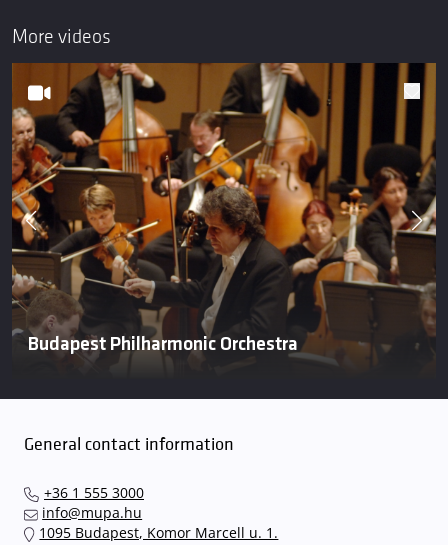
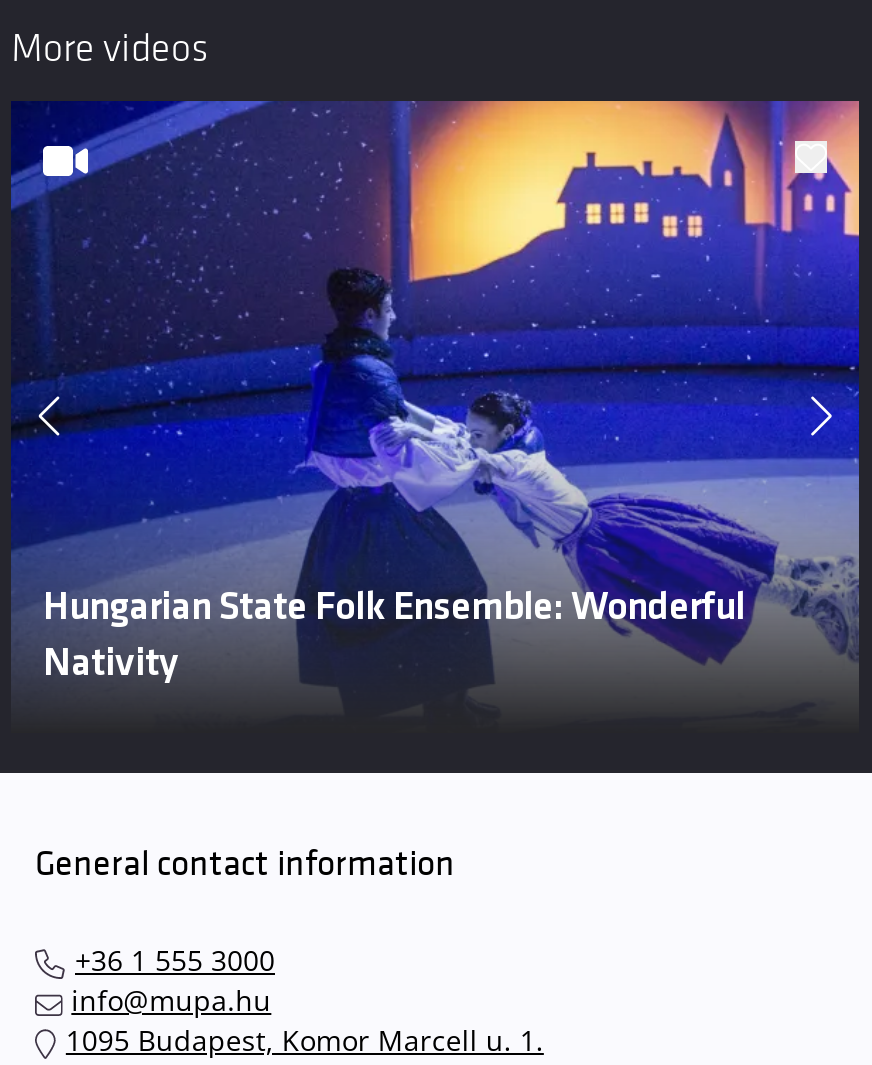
- [image]
- Budapest Philharmonic Orchestra
+ [image]
+ Hungarian State Folk Ensemble: Wonderful
+ Nativity
